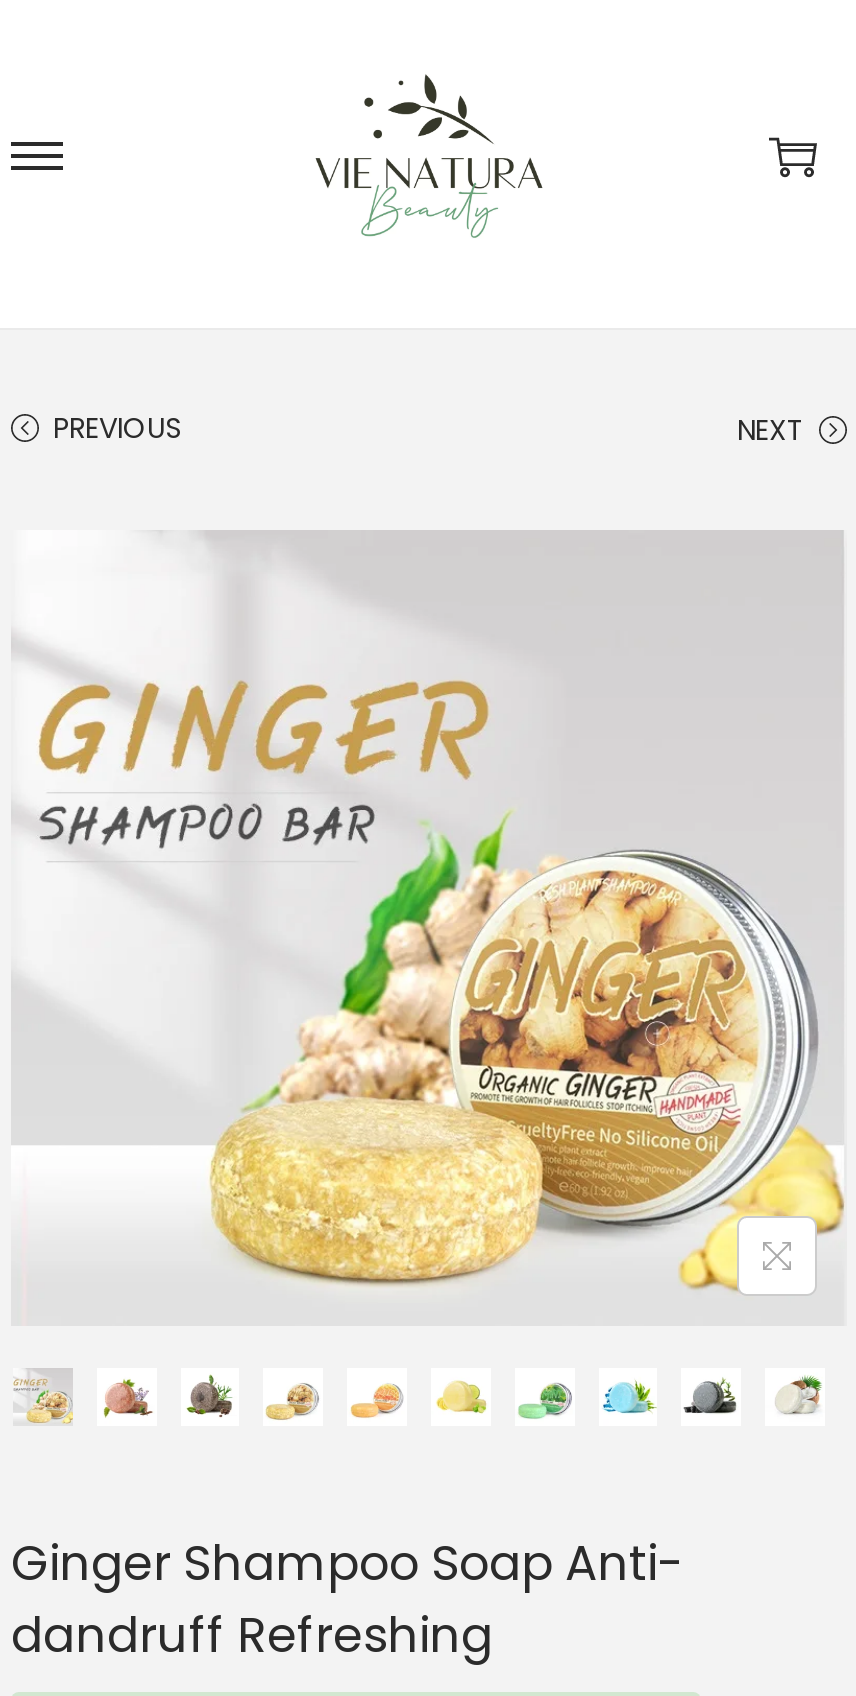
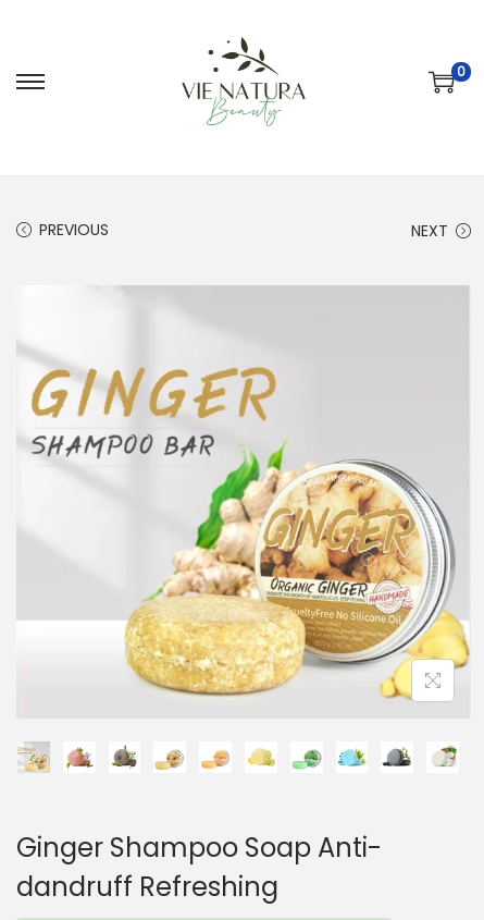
+ 0
